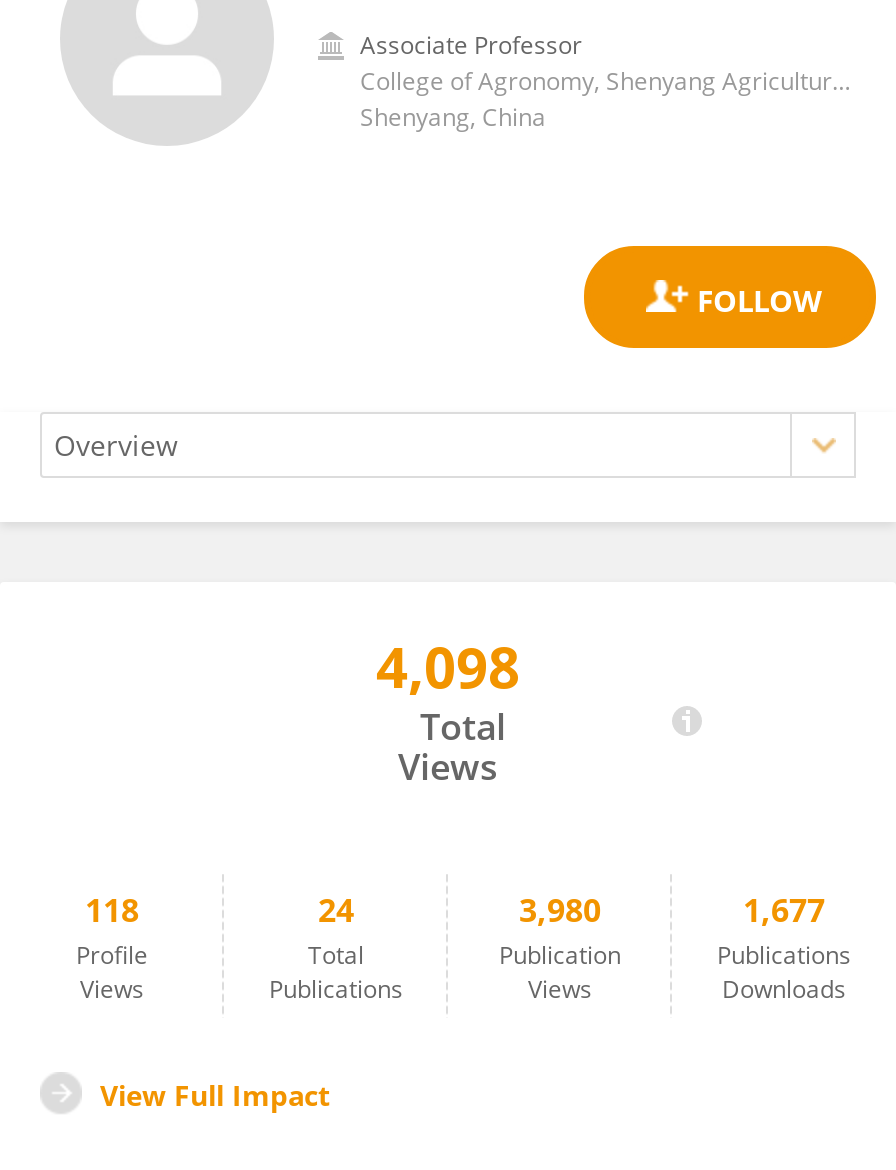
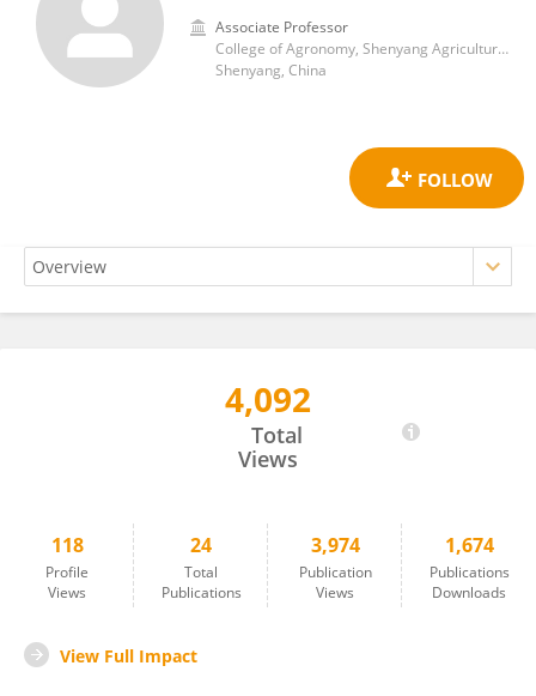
- 4,098
+ 4,092

- 3,980
+ 3,974

- 1,677
+ 1,674
